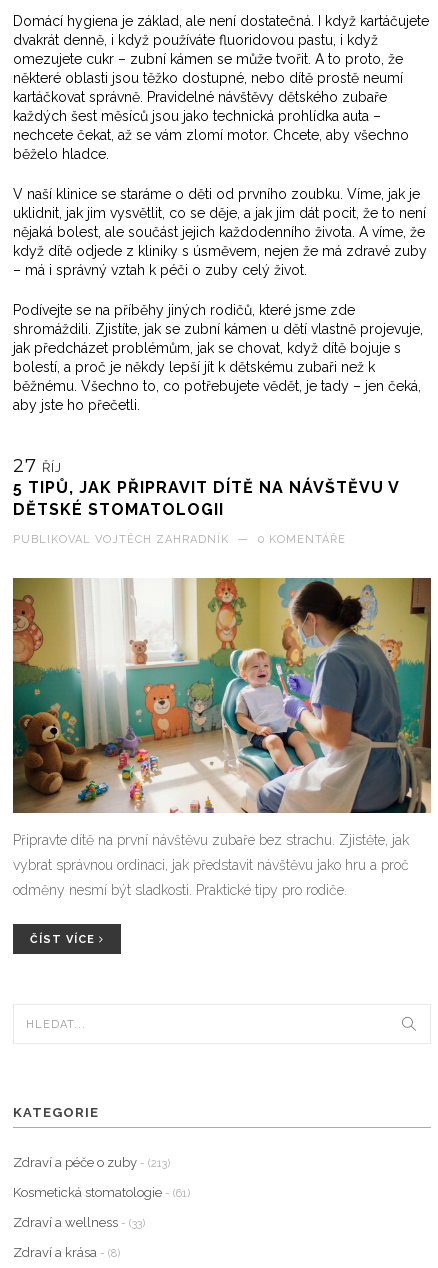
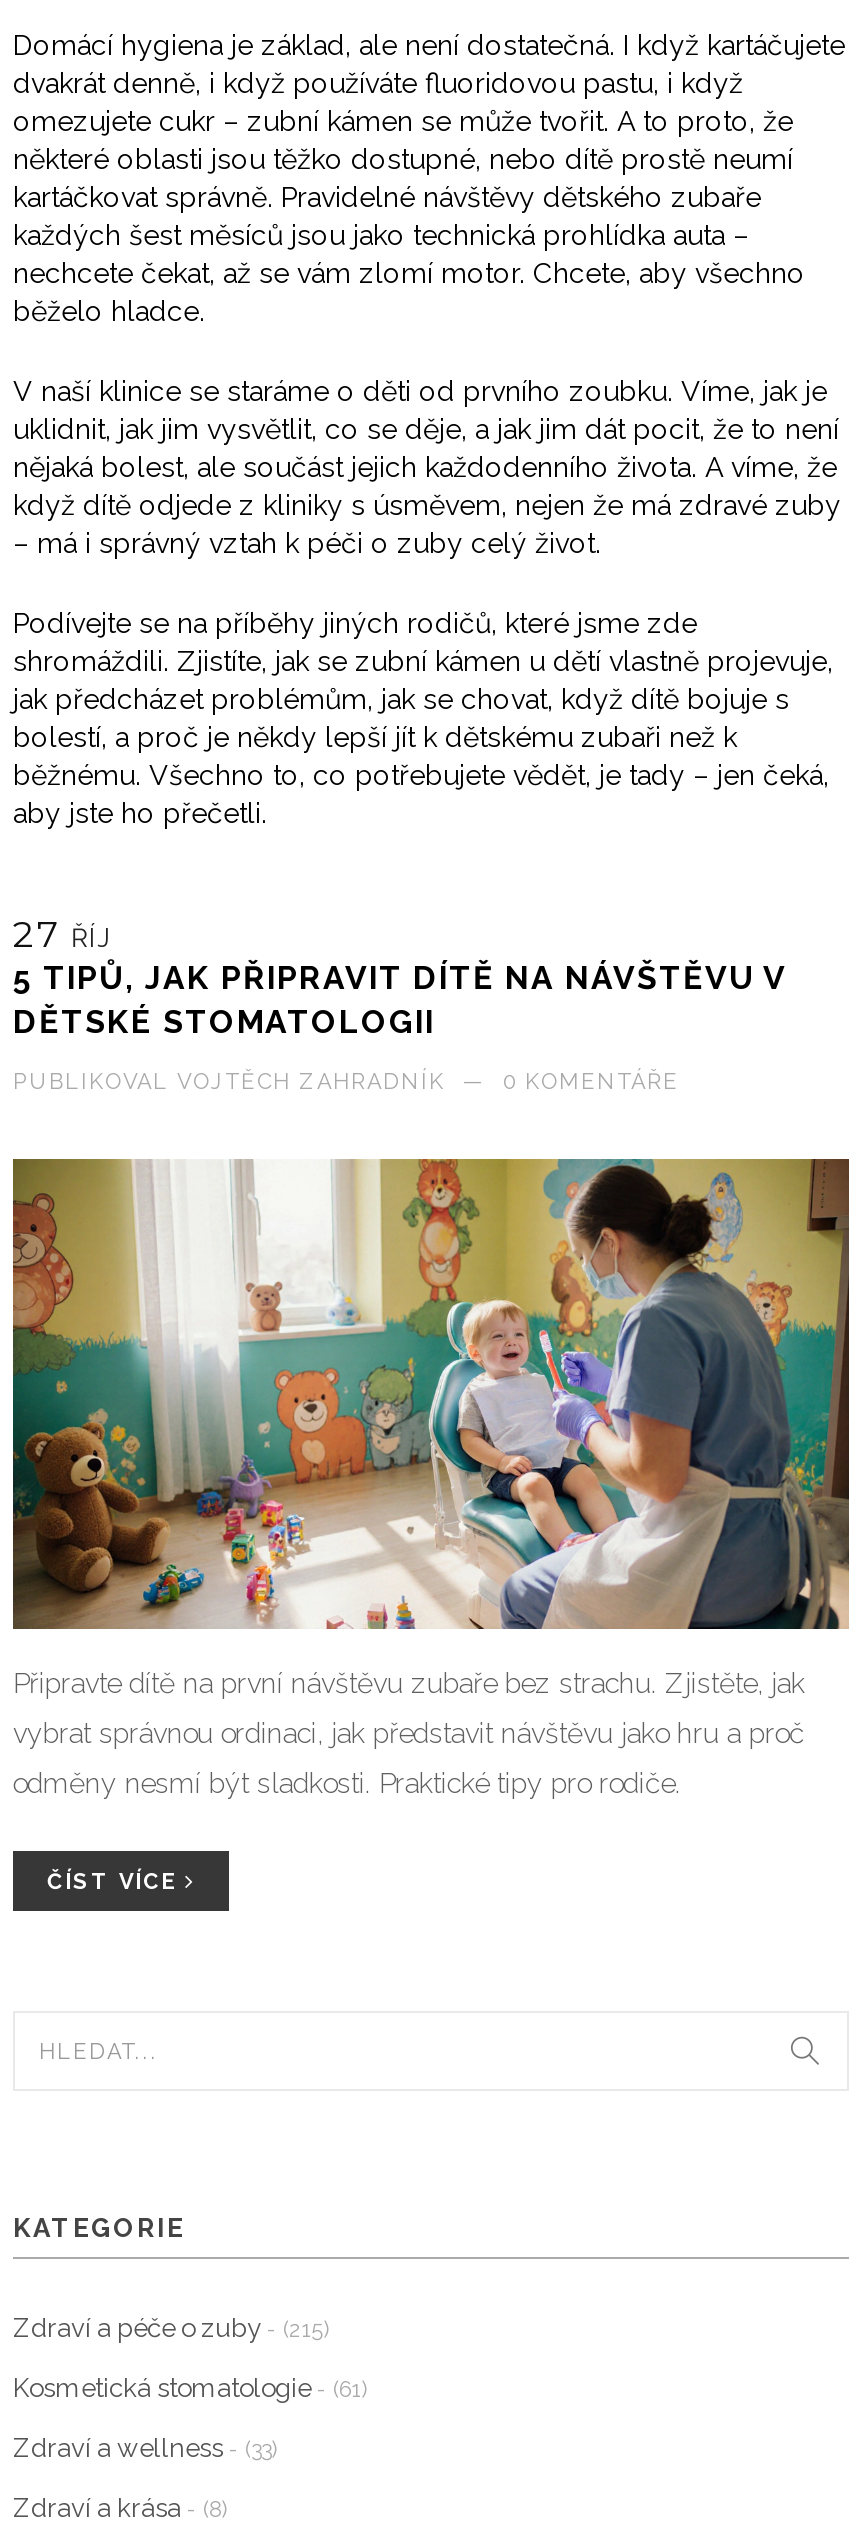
- Zdraví a péče o zuby - (213)
+ Zdraví a péče o zuby - (215)
